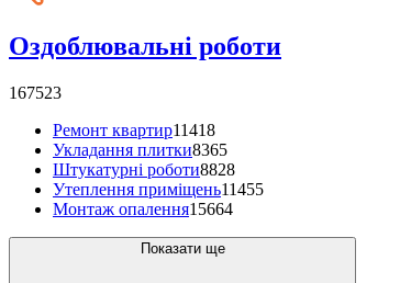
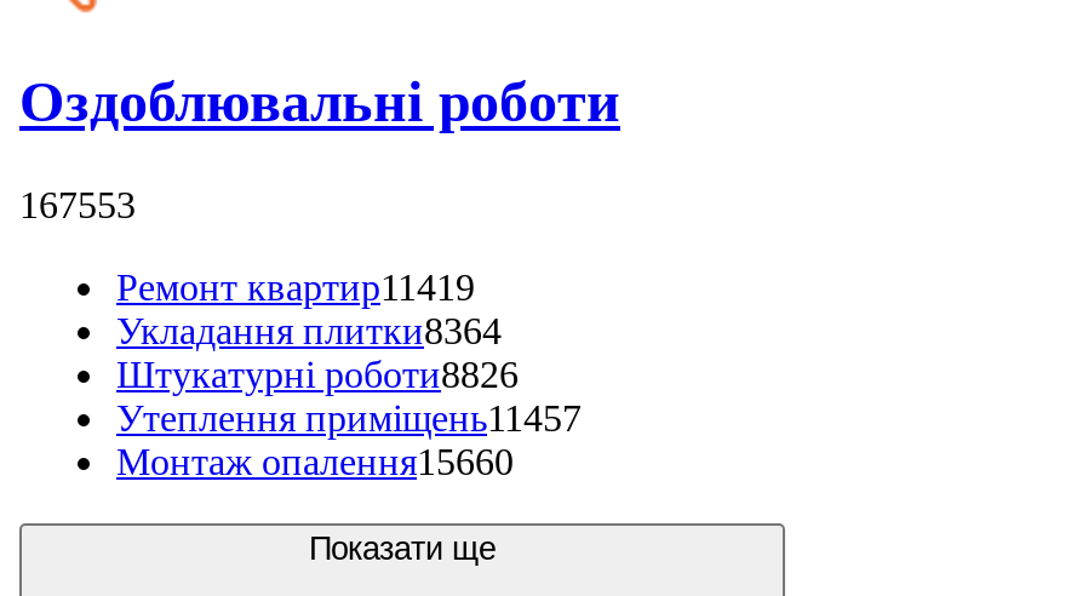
- 167523
+ 167553

- Ремонт квартир11418
+ Ремонт квартир11419

- Укладання плитки8365
+ Укладання плитки8364

- Штукатурні роботи8828
+ Штукатурні роботи8826

- Утеплення приміщень11455
+ Утеплення приміщень11457

- Монтаж опалення15664
+ Монтаж опалення15660
